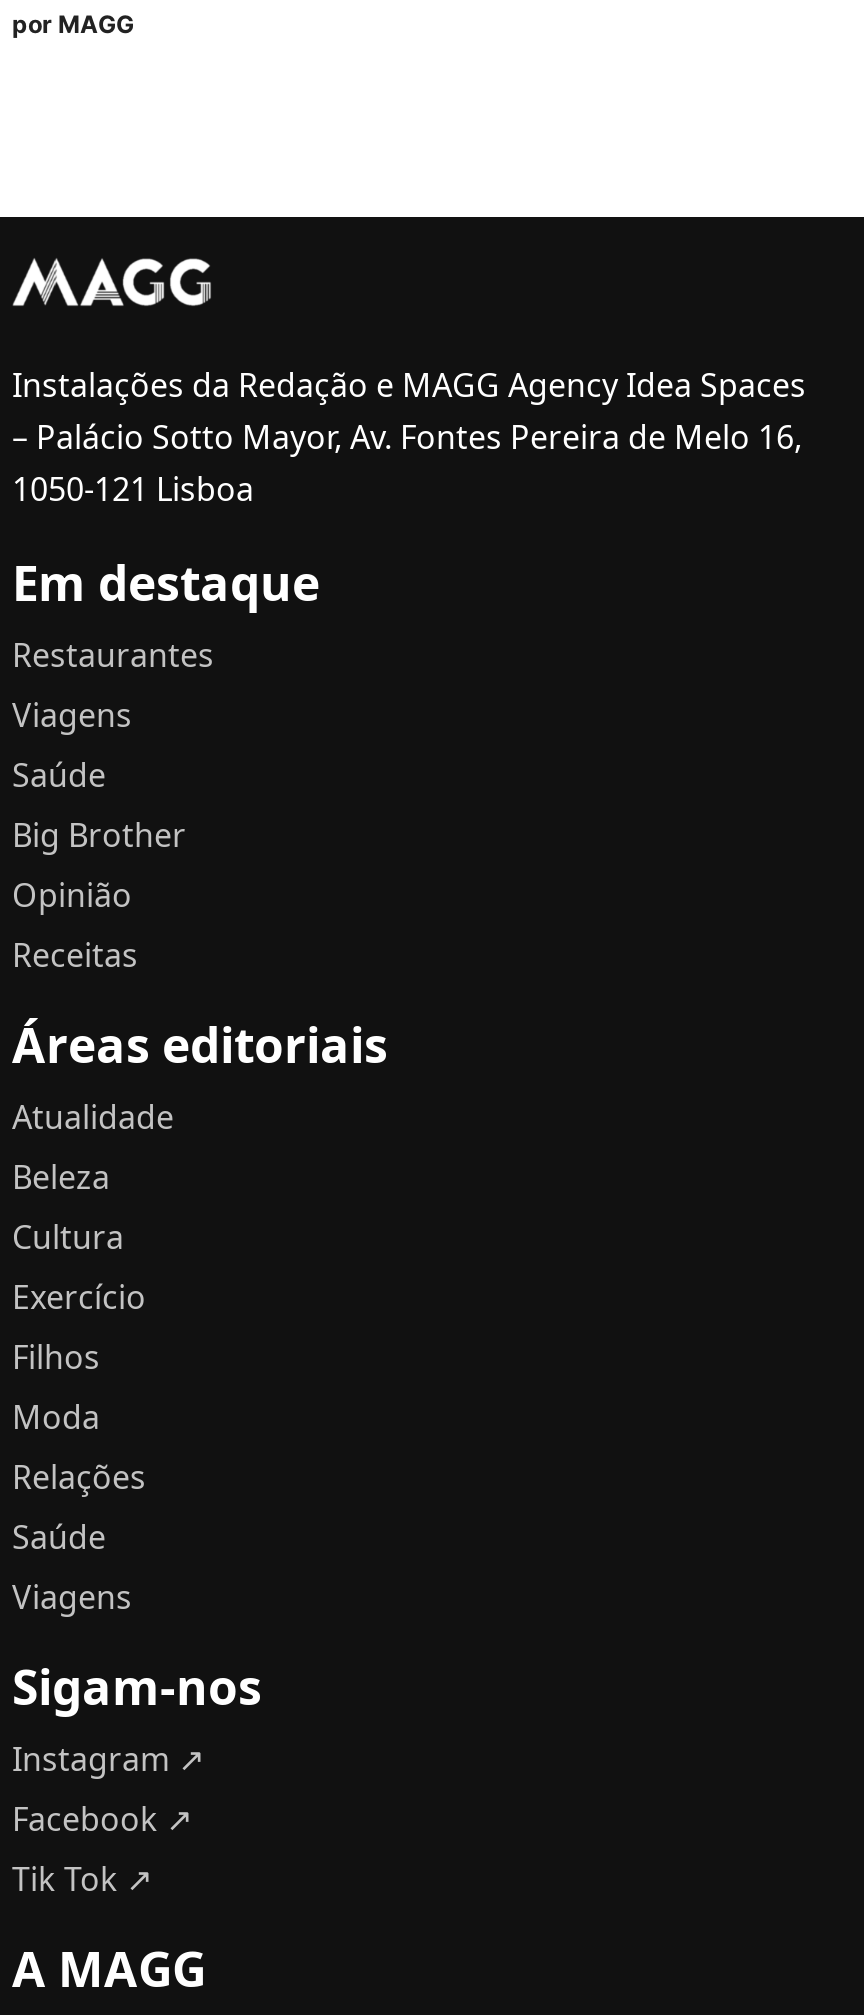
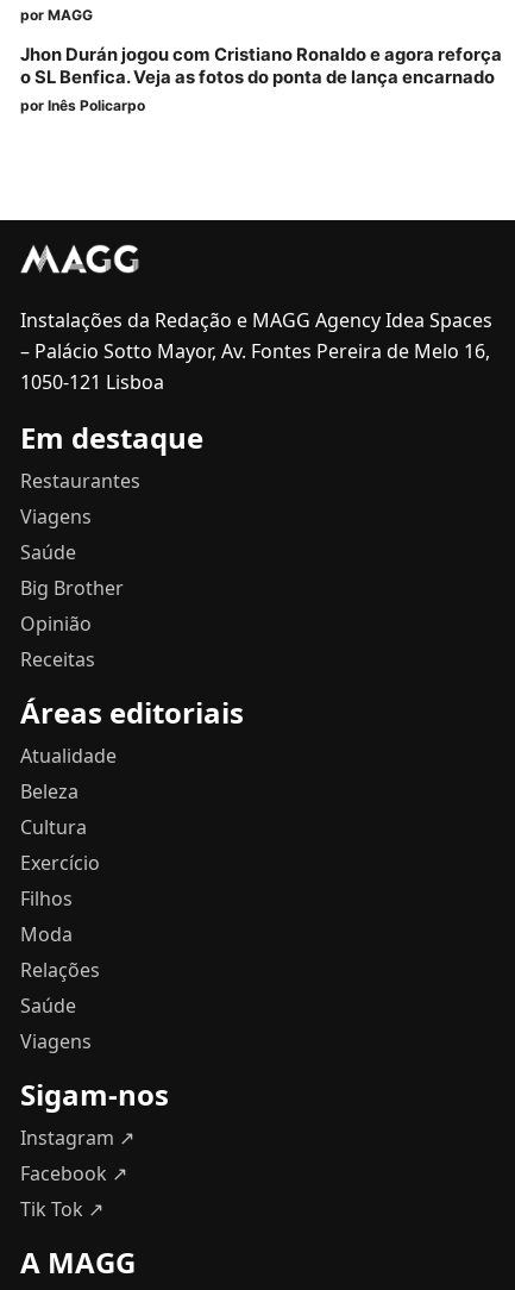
+ Jhon Durán jogou com Cristiano Ronaldo e agora reforça
+ o SL Benfica. Veja as fotos do ponta de lança encarnado
+ por Inês Policarpo
